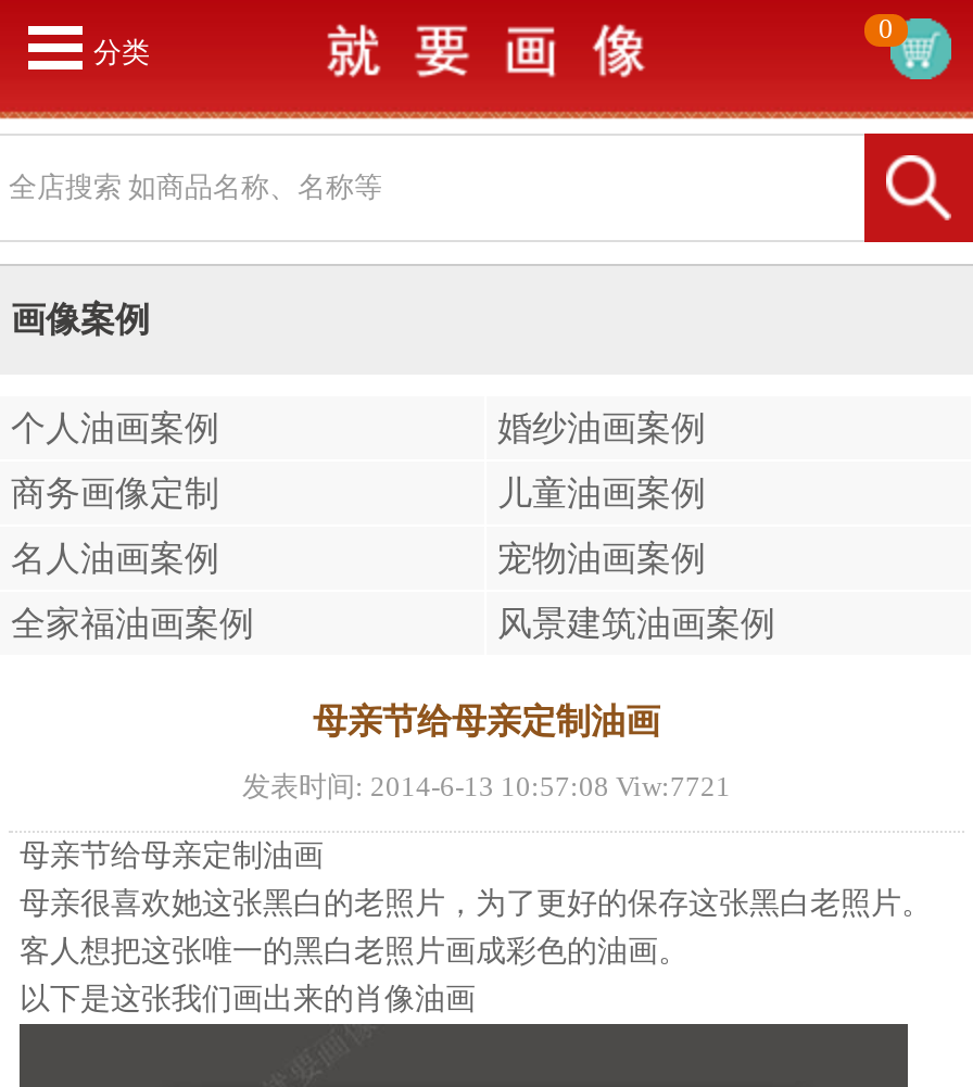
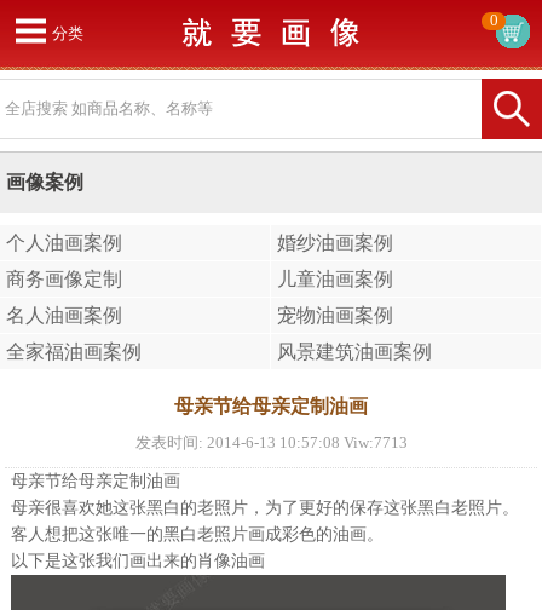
- 发表时间: 2014-6-13 10:57:08 Viw:7721
+ 发表时间: 2014-6-13 10:57:08 Viw:7713
